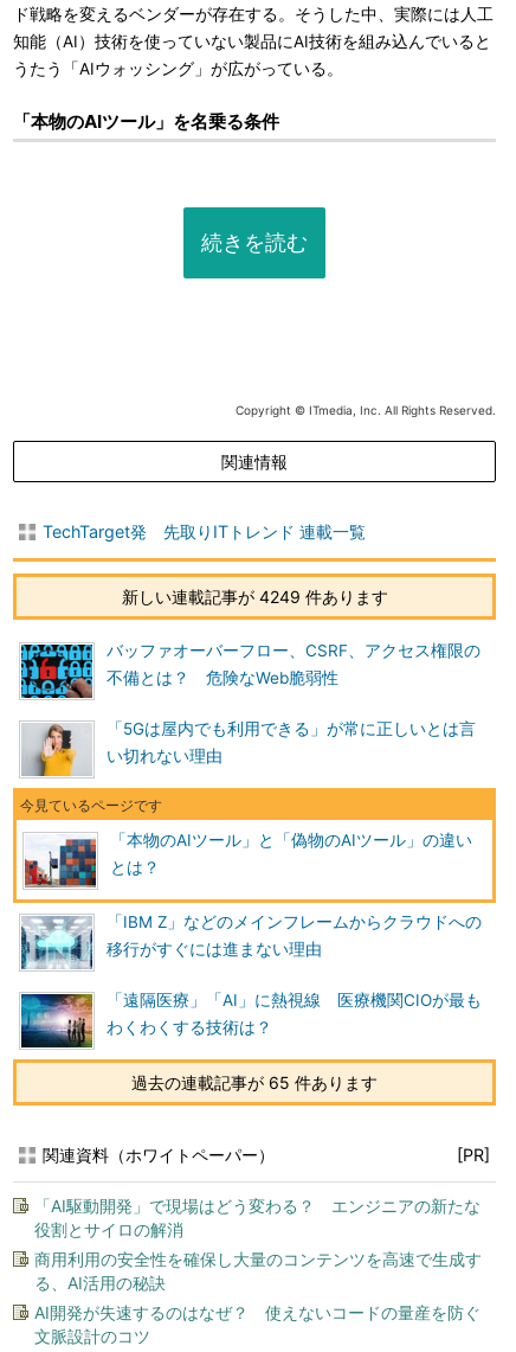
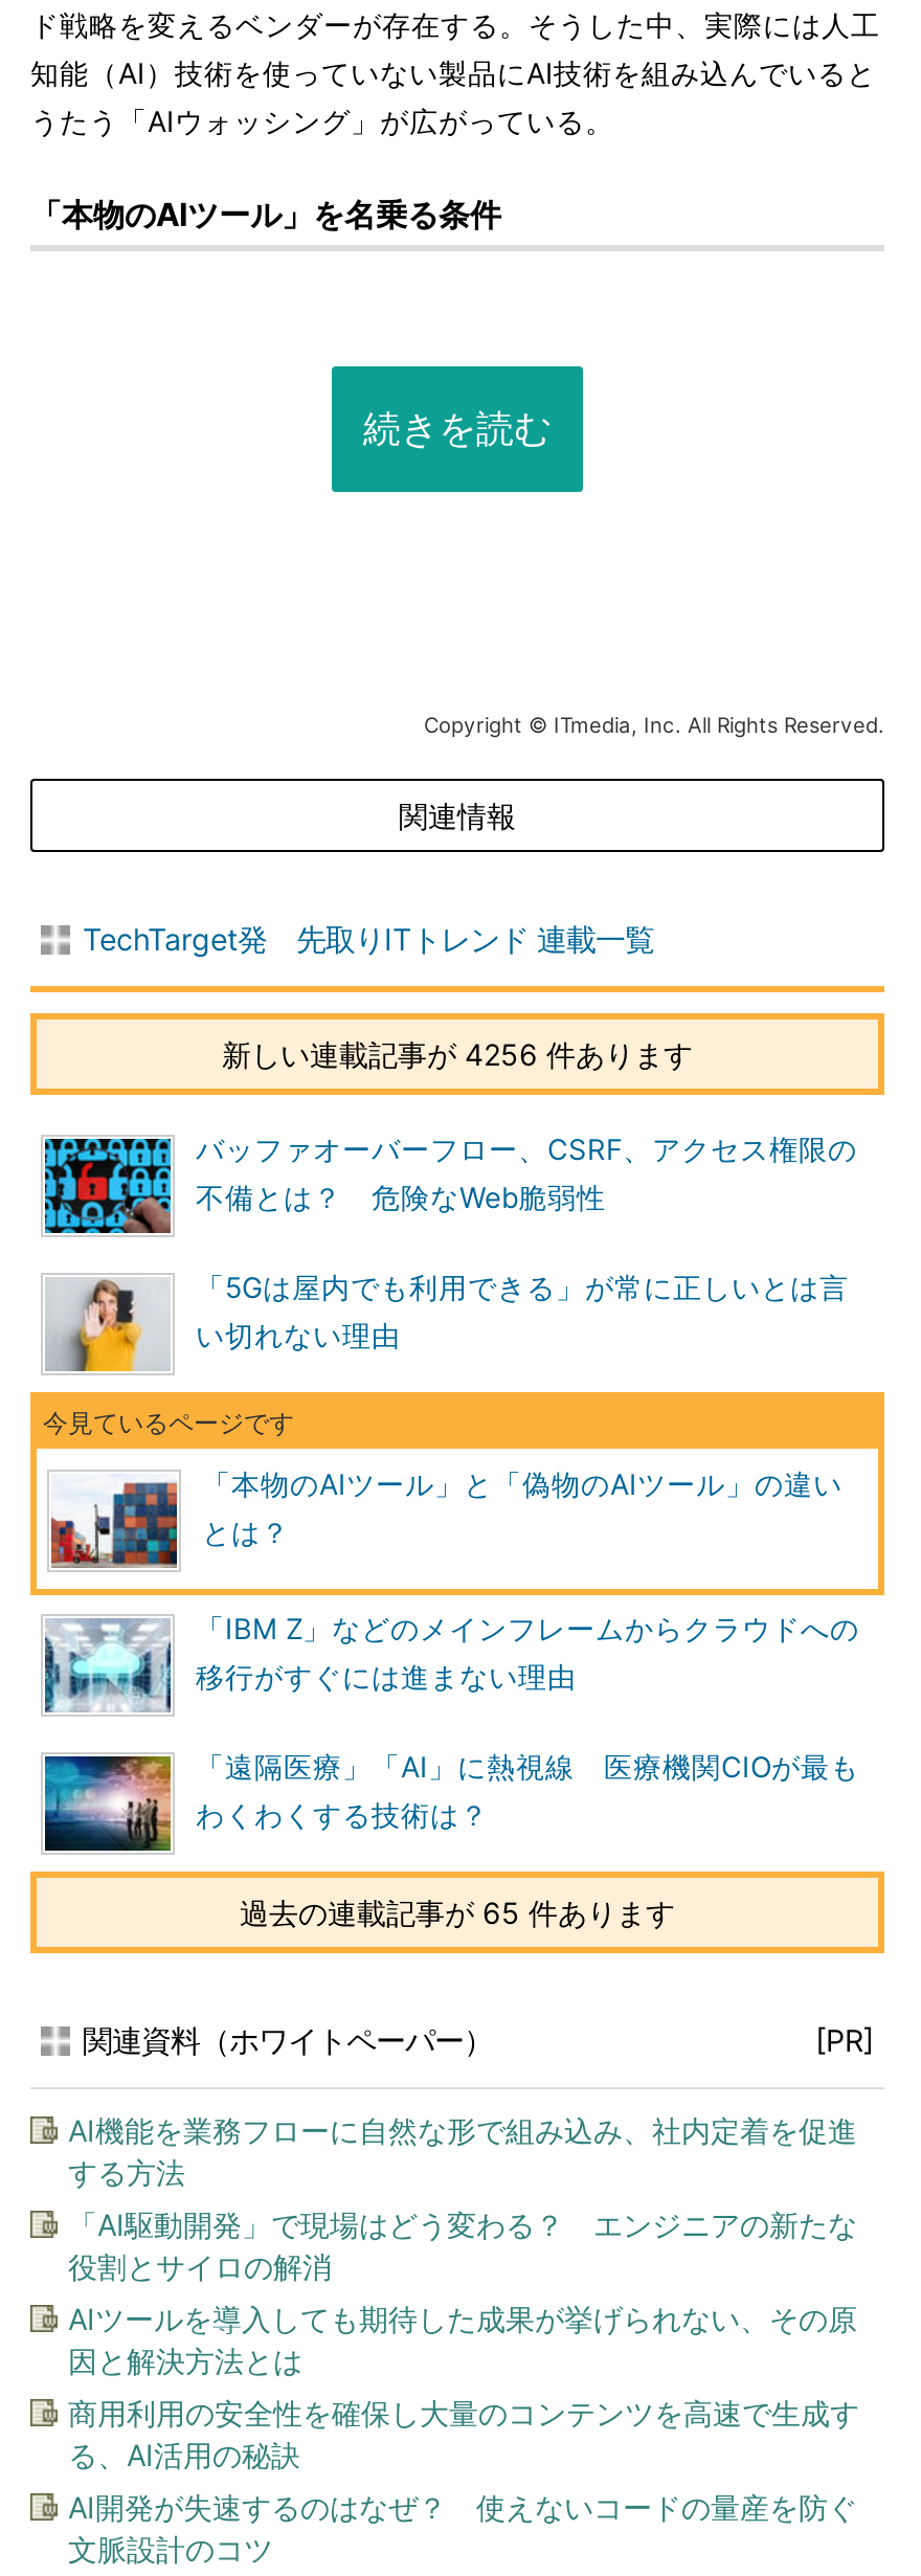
- 新しい連載記事が 4249 件あります
+ 新しい連載記事が 4256 件あります

+ AI機能を業務フローに自然な形で組み込み、社内定着を促進
+ する方法

+ AIツールを導入しても期待した成果が挙げられない、その原
+ 因と解決方法とは
